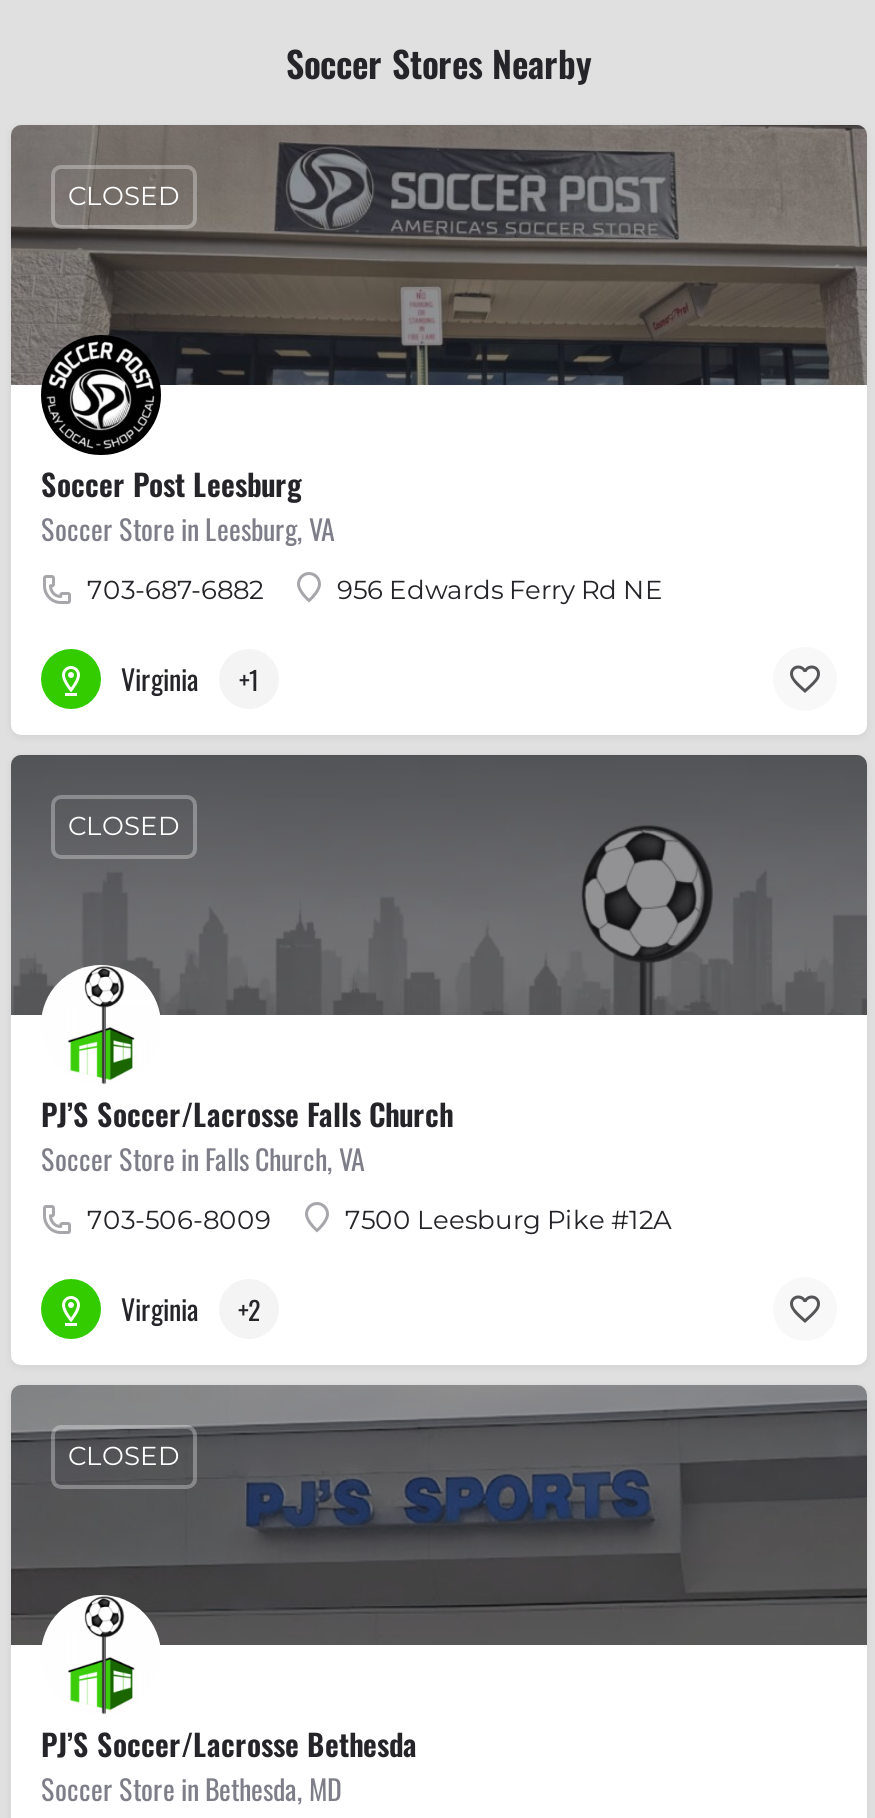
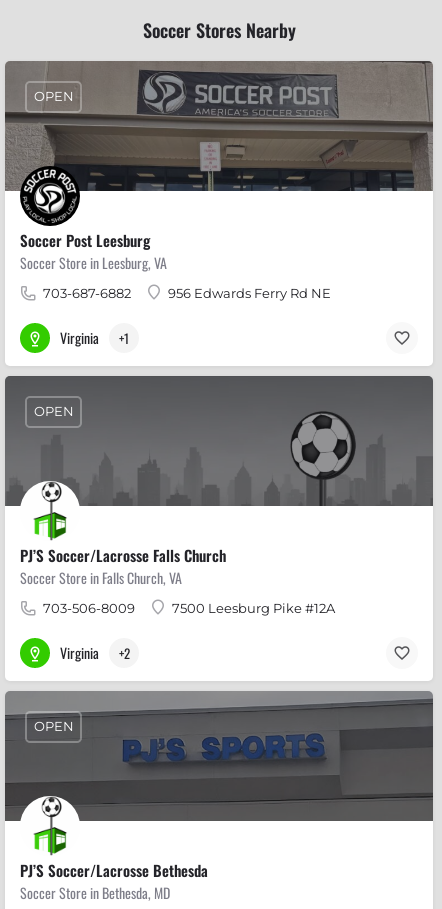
- CLOSED
+ OPEN

- CLOSED
+ OPEN

- CLOSED
+ OPEN
